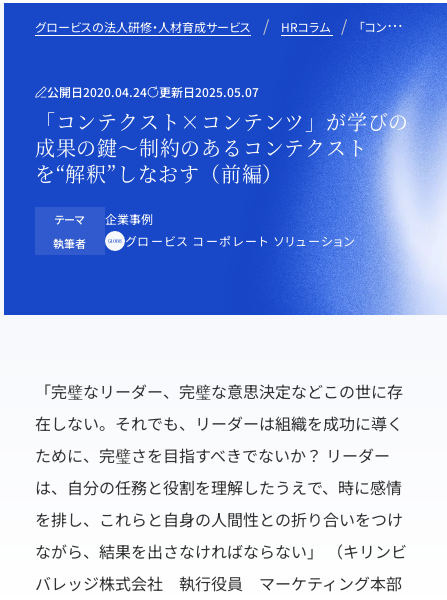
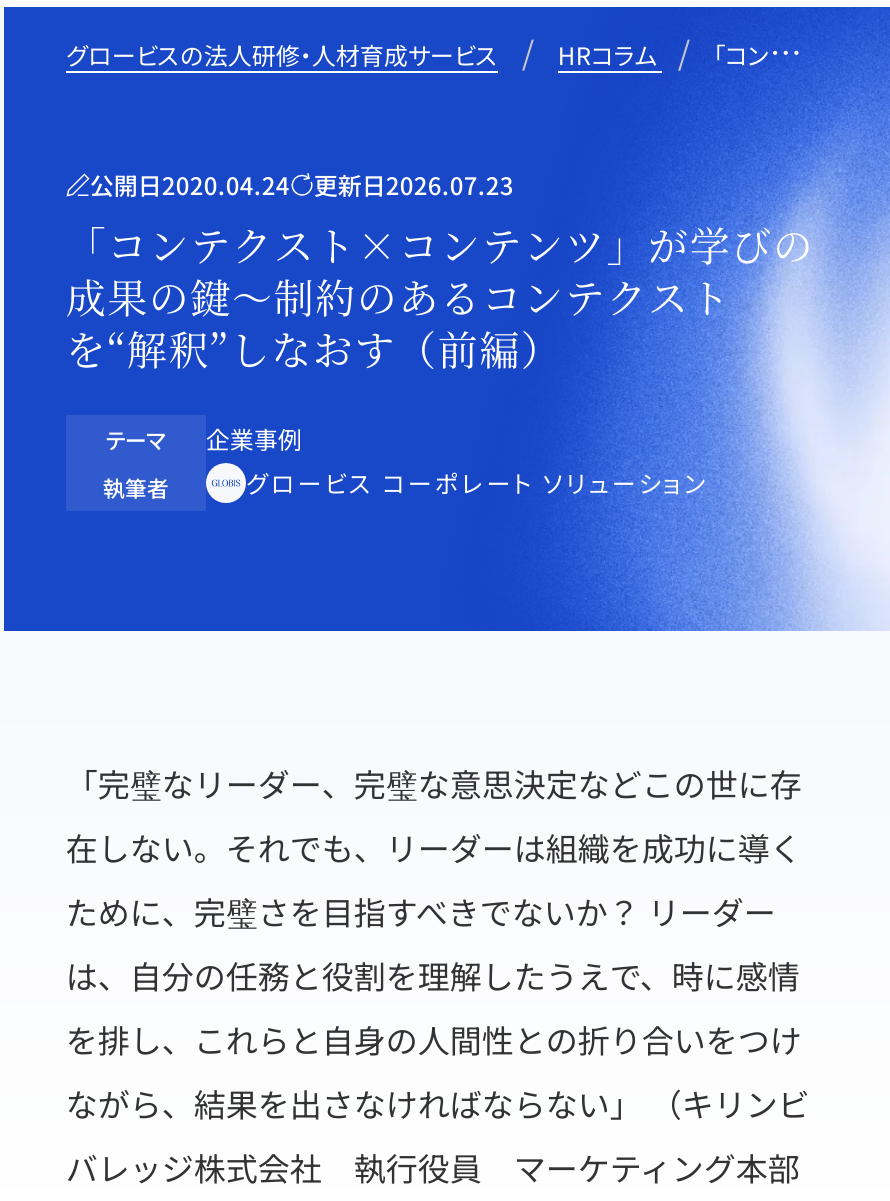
- 公開日2020.04.24 更新日2025.05.07
+ 公開日2020.04.24 更新日2026.07.23
